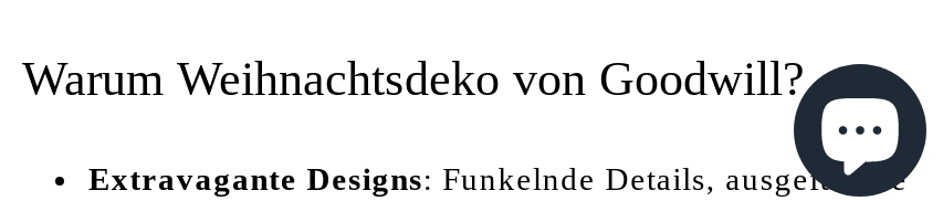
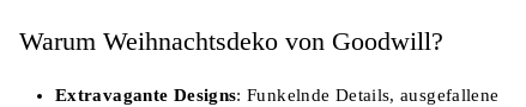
- [image]
